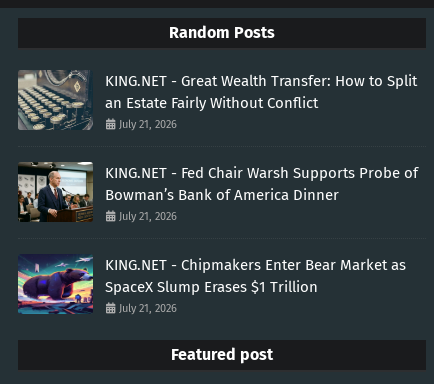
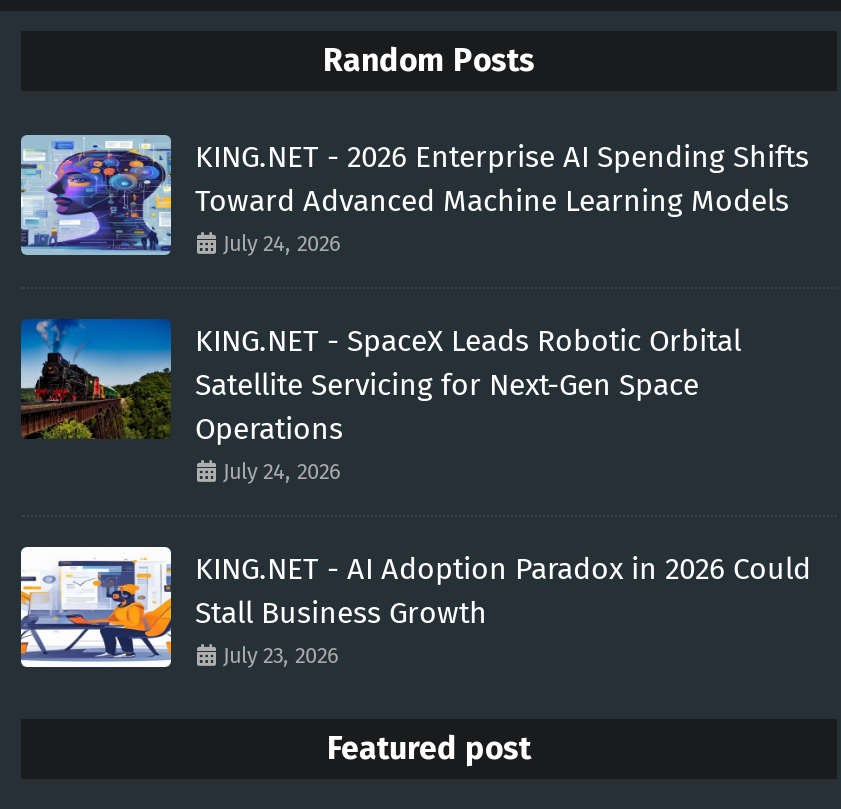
- [image]
- KING.NET - Great Wealth Transfer: How to Split
- an Estate Fairly Without Conflict
- July 21, 2026
+ [image]
+ KING.NET - 2026 Enterprise AI Spending Shifts
+ Toward Advanced Machine Learning Models
+ July 24, 2026

- [image]
- KING.NET - Fed Chair Warsh Supports Probe of
- Bowman’s Bank of America Dinner
- July 21, 2026
+ [image]
+ KING.NET - SpaceX Leads Robotic Orbital
+ Satellite Servicing for Next-Gen Space
+ Operations
+ July 24, 2026

- [image]
- KING.NET - Chipmakers Enter Bear Market as
- SpaceX Slump Erases $1 Trillion
- July 21, 2026
+ [image]
+ KING.NET - AI Adoption Paradox in 2026 Could
+ Stall Business Growth
+ July 23, 2026
